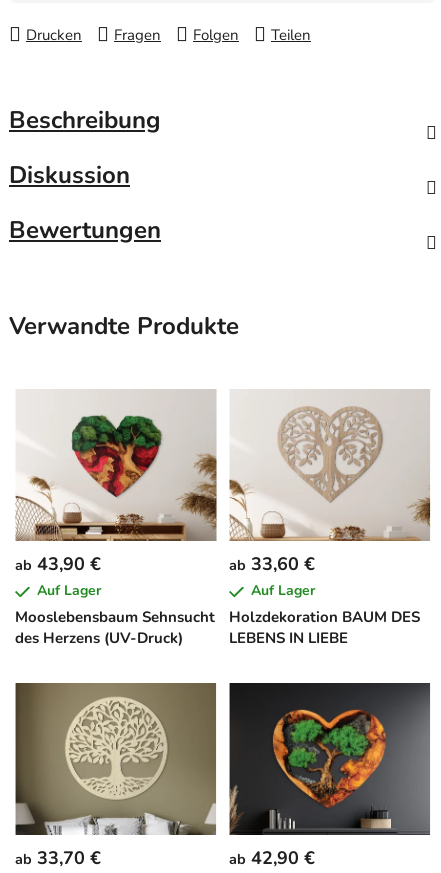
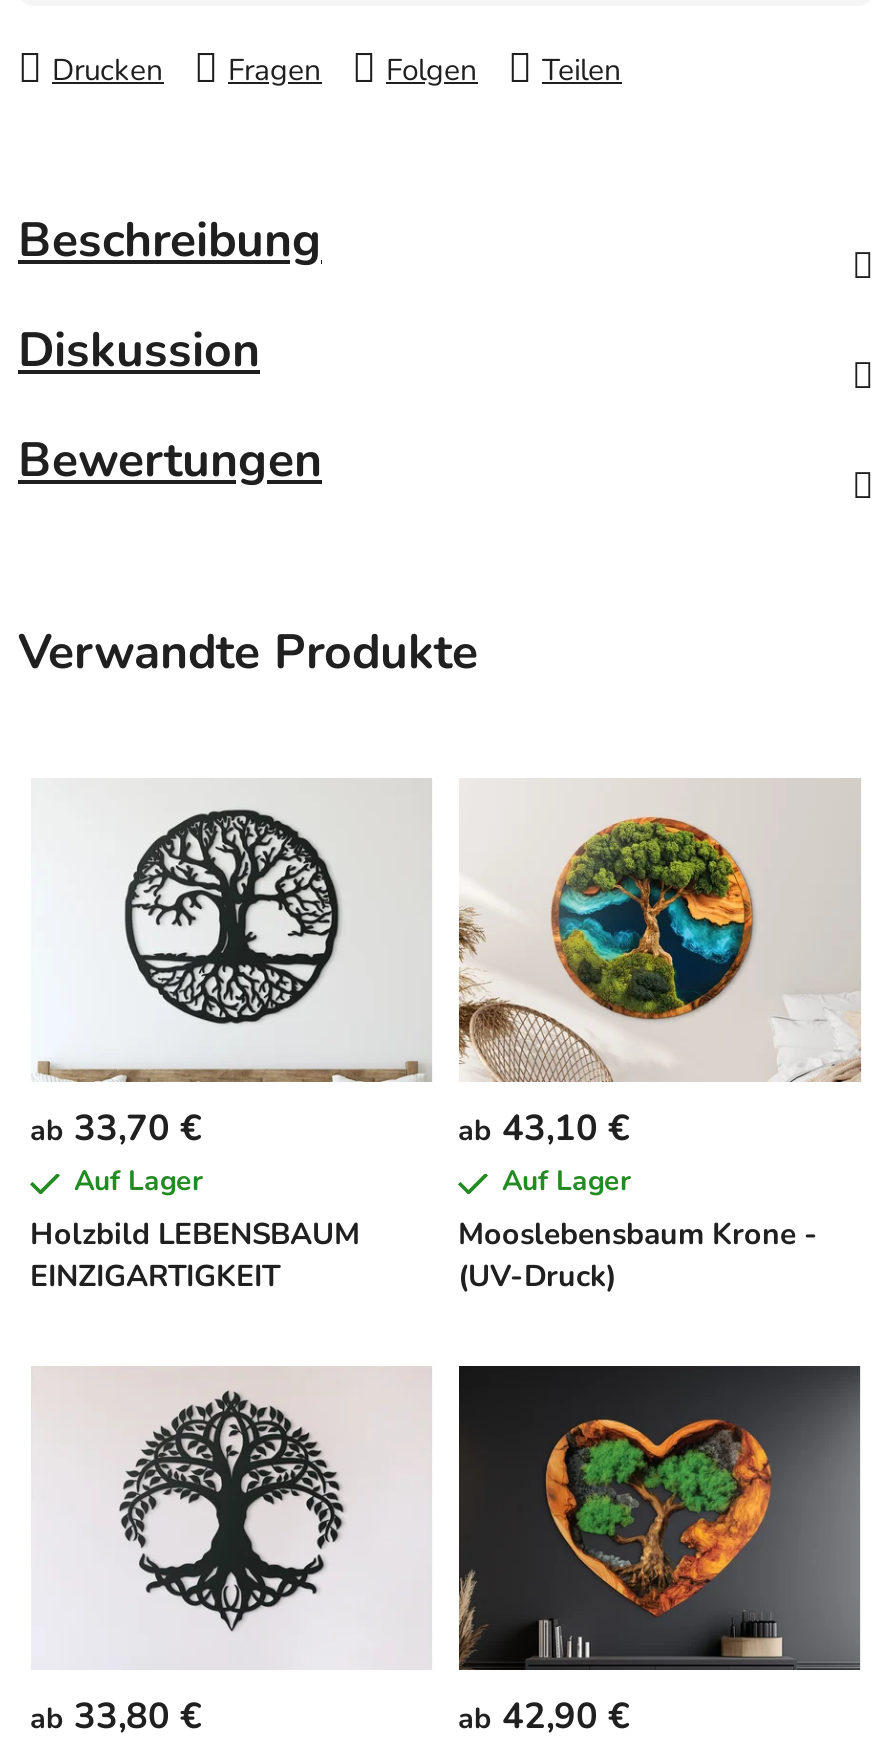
- [image]
- ab 43,90 €
+ [image]
+ ab 33,70 €

- [image]
- ab 33,60 €
+ [image]
+ ab 43,10 €

- Mooslebensbaum Sehnsucht
- des Herzens (UV-Druck)
+ Holzbild LEBENSBAUM
+ EINZIGARTIGKEIT

- Holzdekoration BAUM DES
- LEBENS IN LIEBE
+ Mooslebensbaum Krone -
+ (UV-Druck)

- [image]
- ab 33,70 €
+ [image]
+ ab 33,80 €
